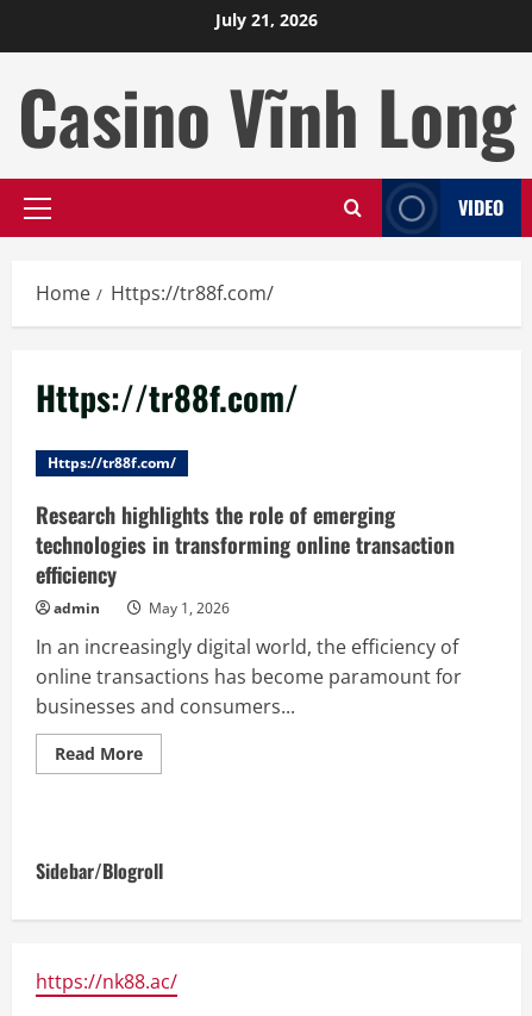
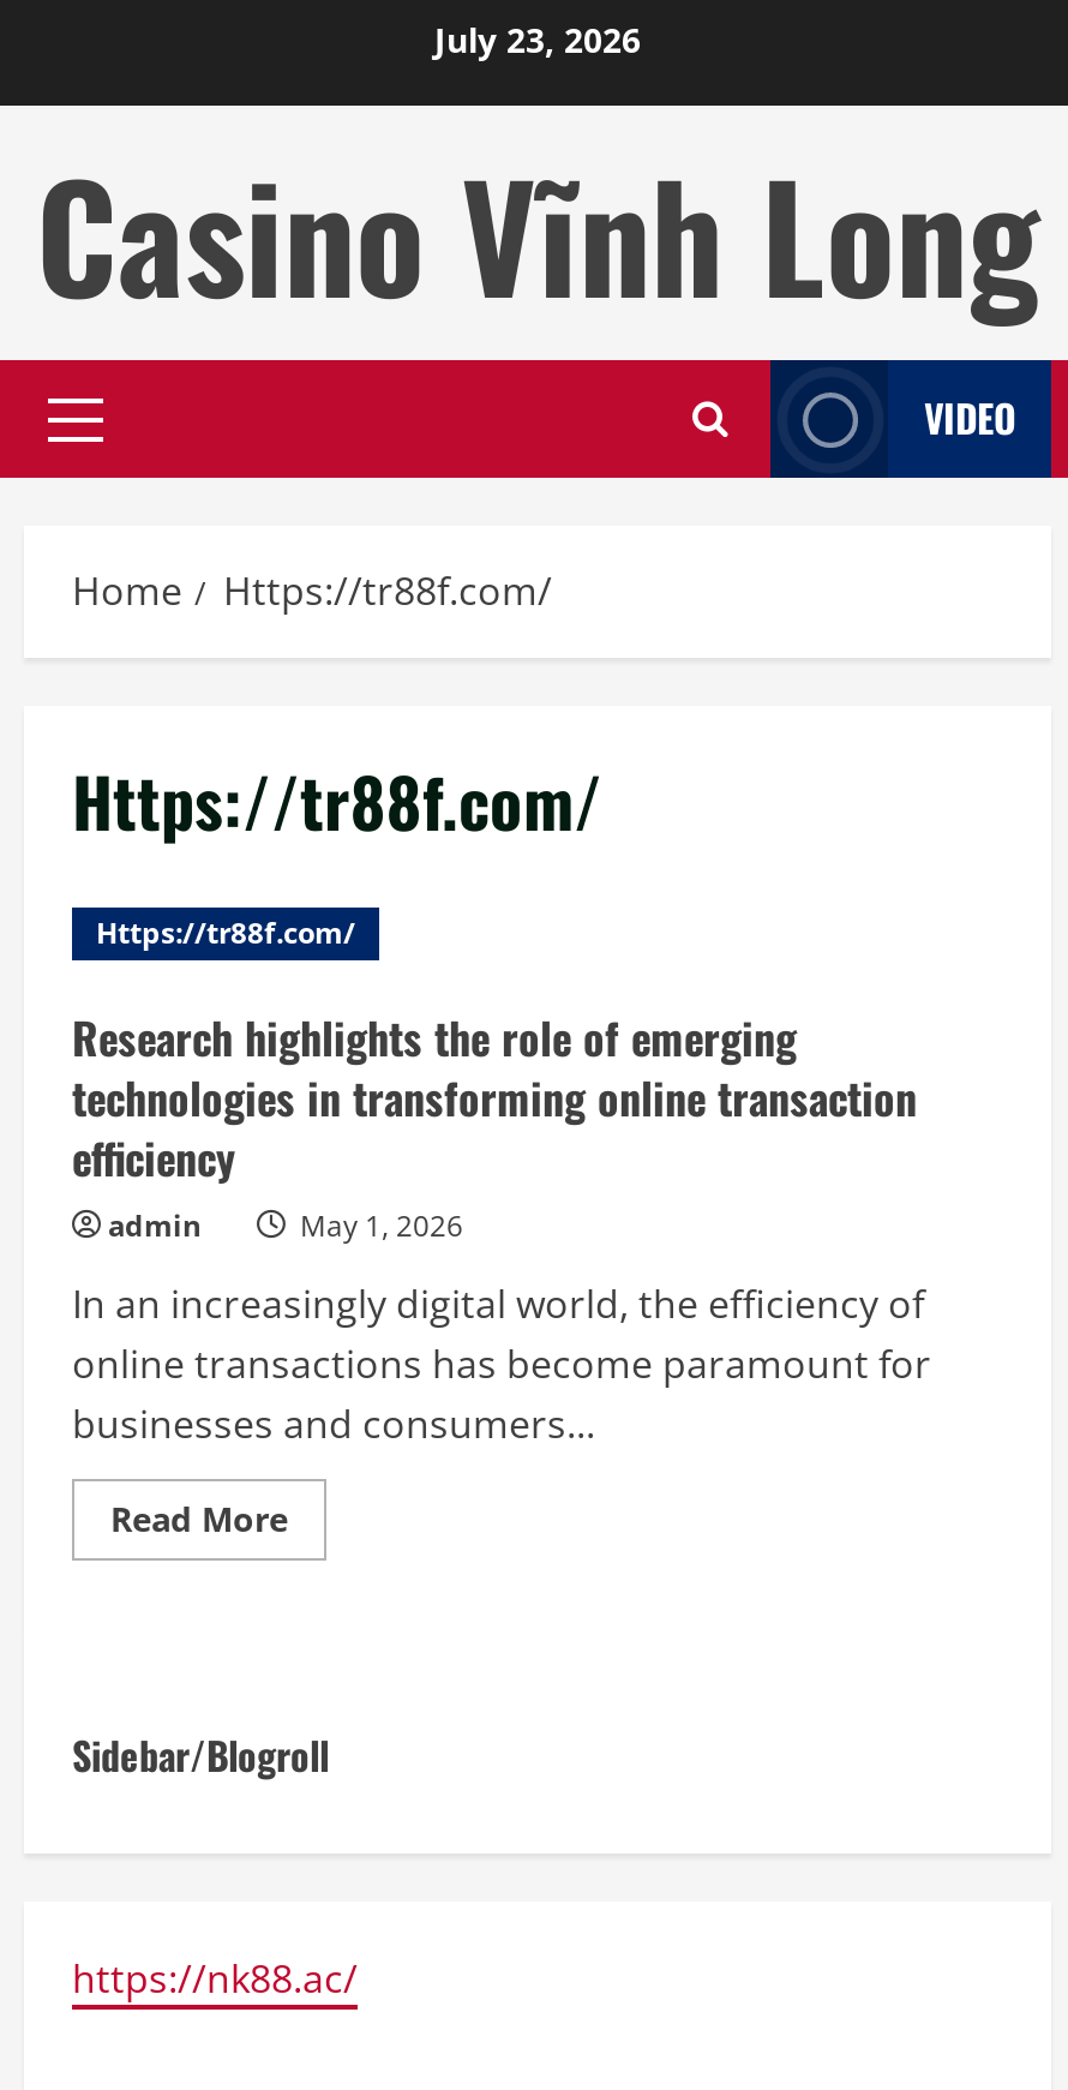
- July 21, 2026
+ July 23, 2026
